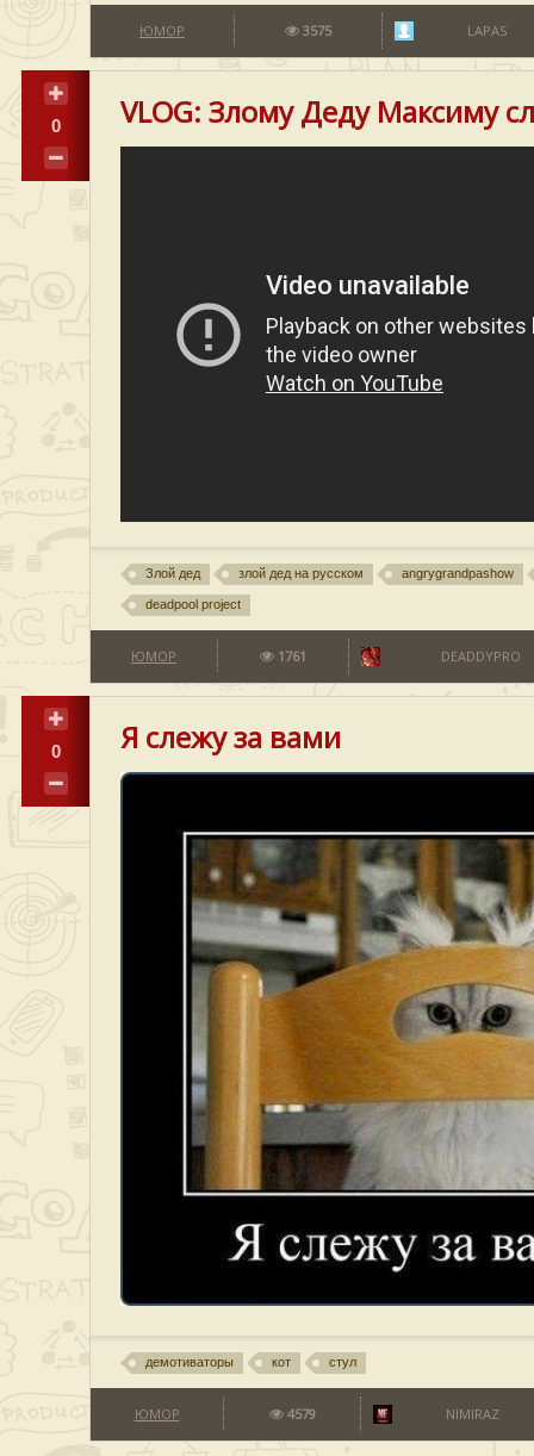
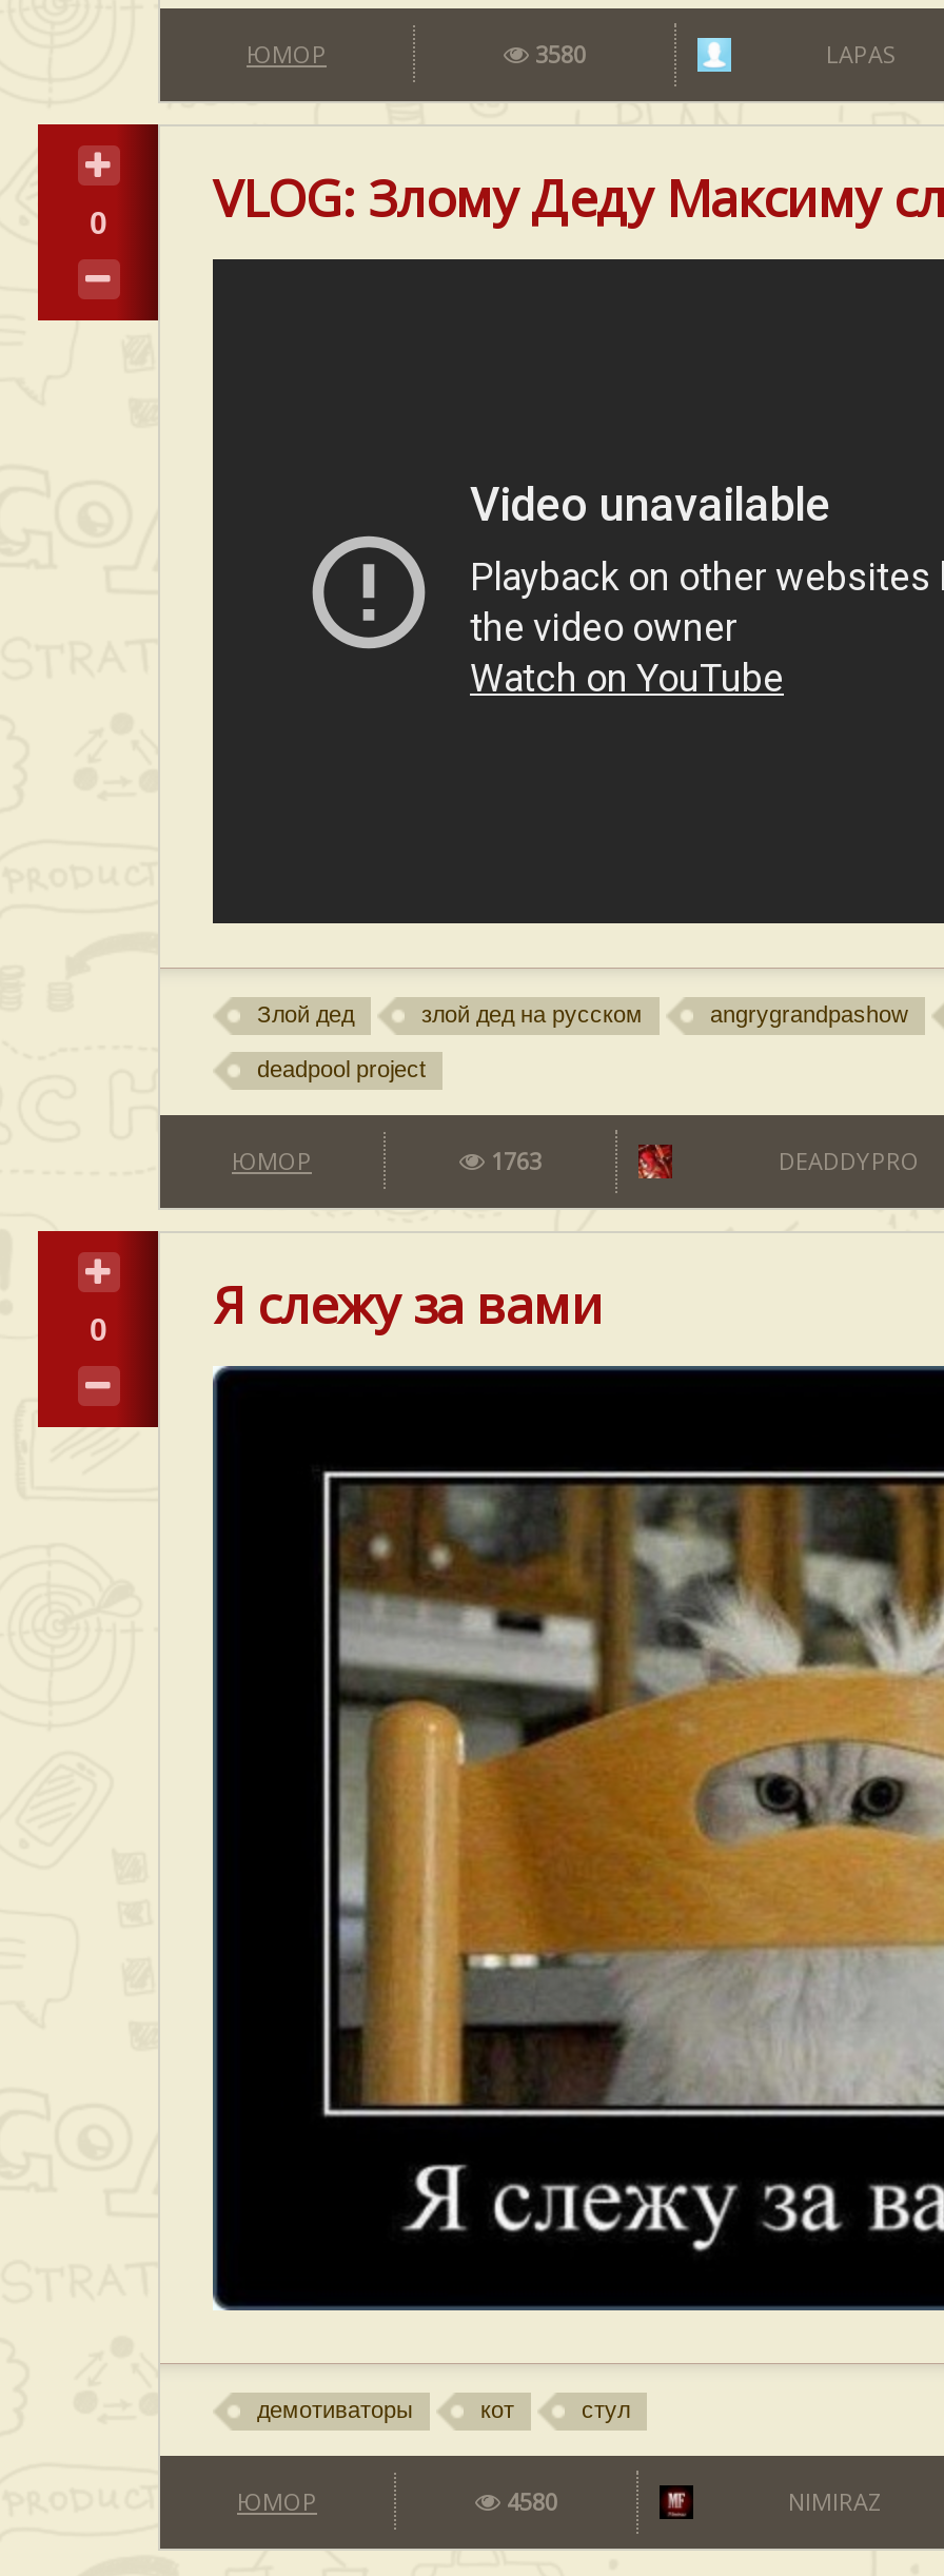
- 3575
+ 3580

- 1761
+ 1763

- 4579
+ 4580
